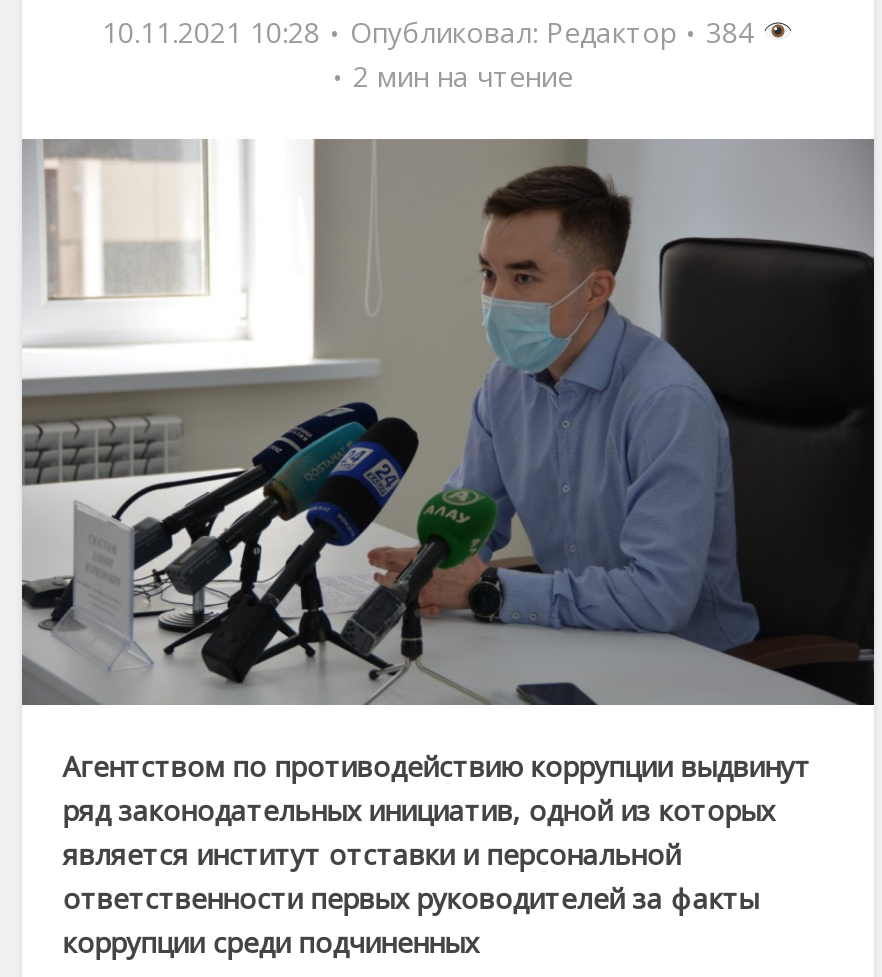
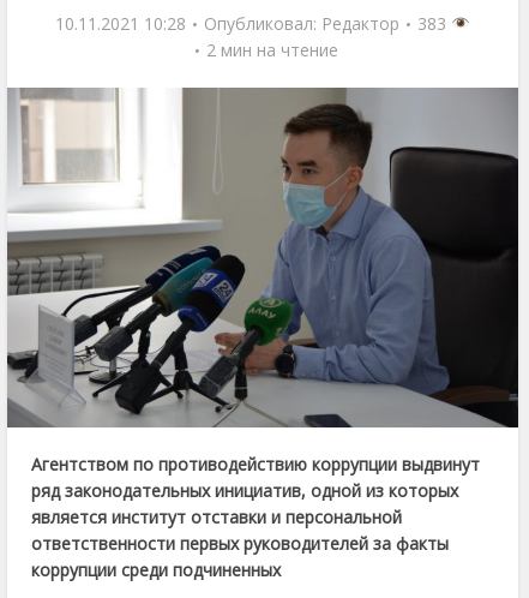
- 10.11.2021 10:28 Опубликовал: Редактор 384
+ 10.11.2021 10:28 Опубликовал: Редактор 383
